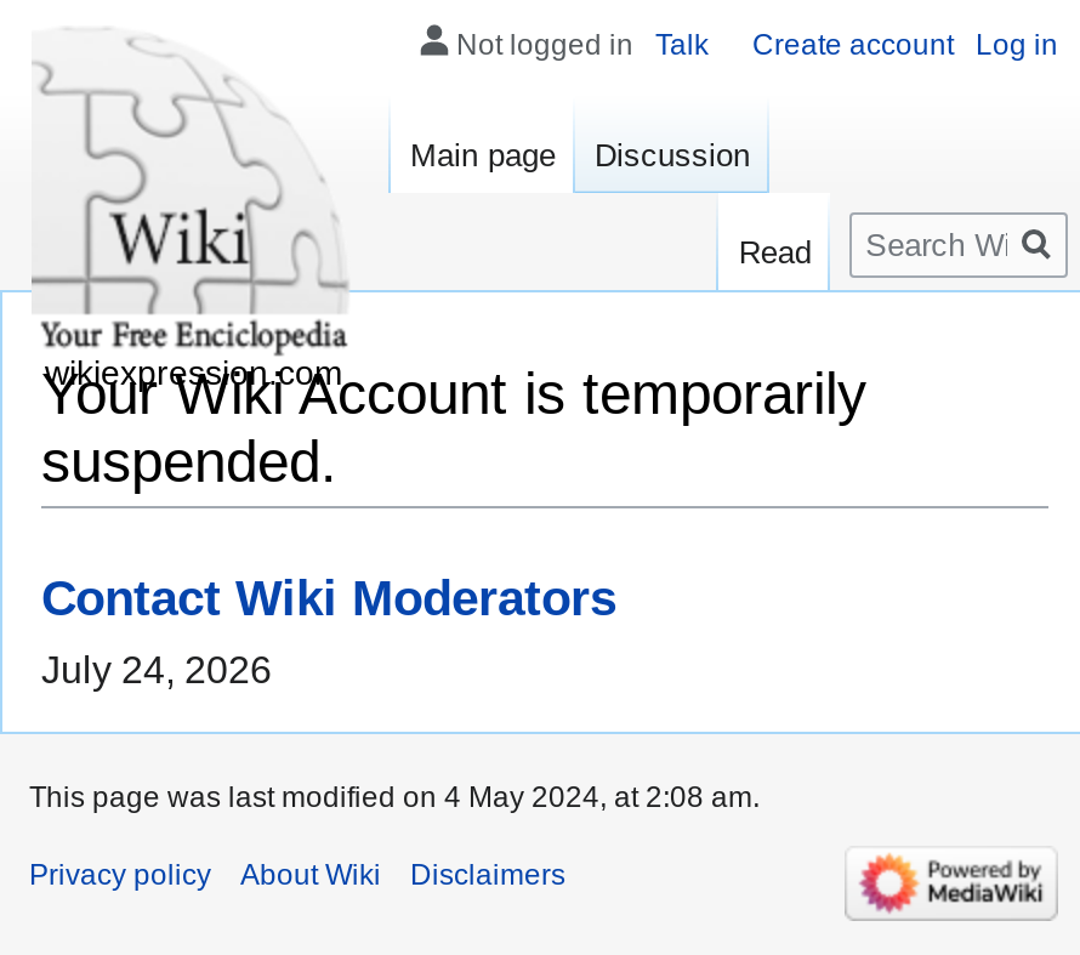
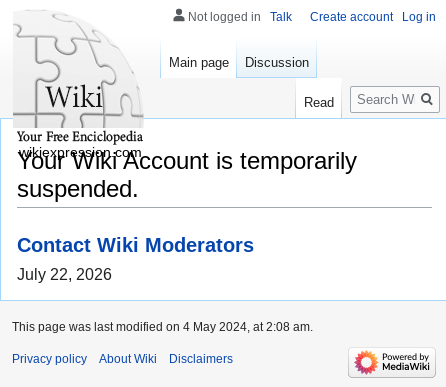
- July 24, 2026
+ July 22, 2026
